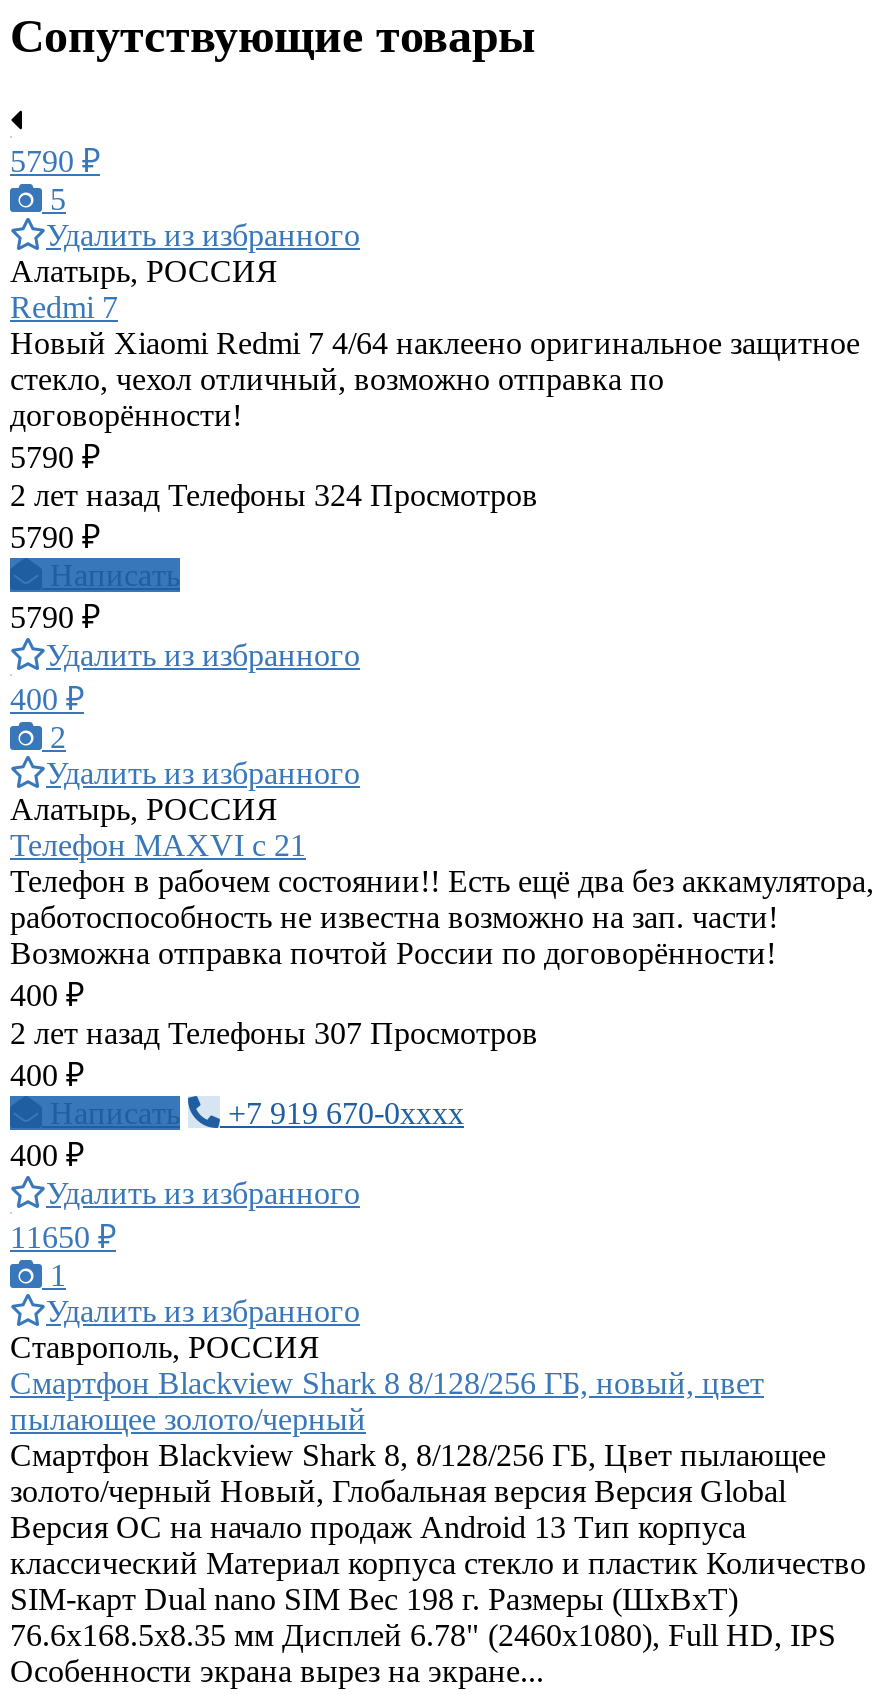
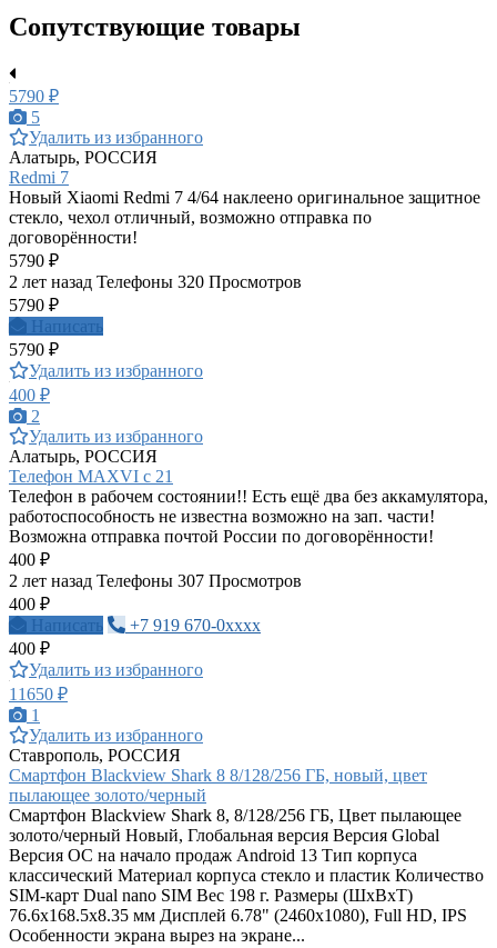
- 2 лет назад Телефоны 324 Просмотров
+ 2 лет назад Телефоны 320 Просмотров
